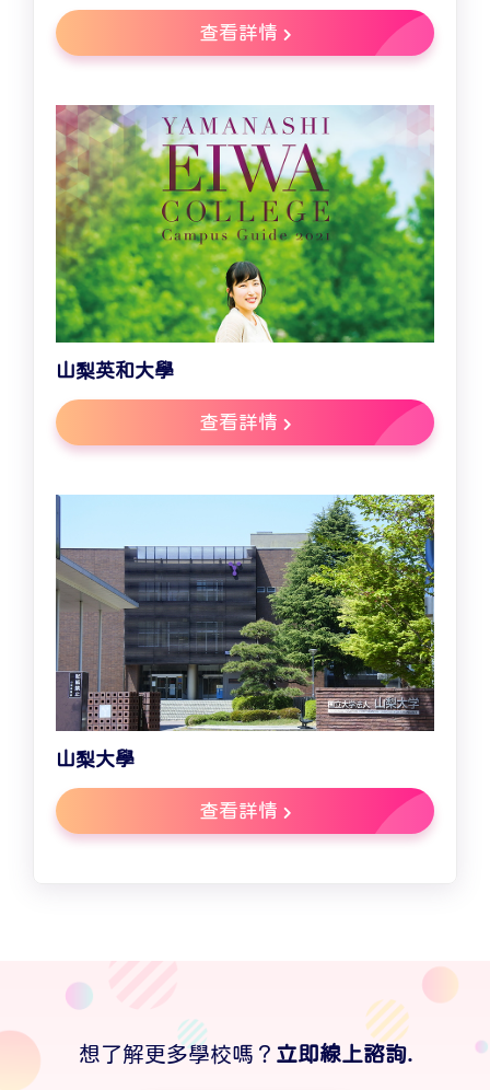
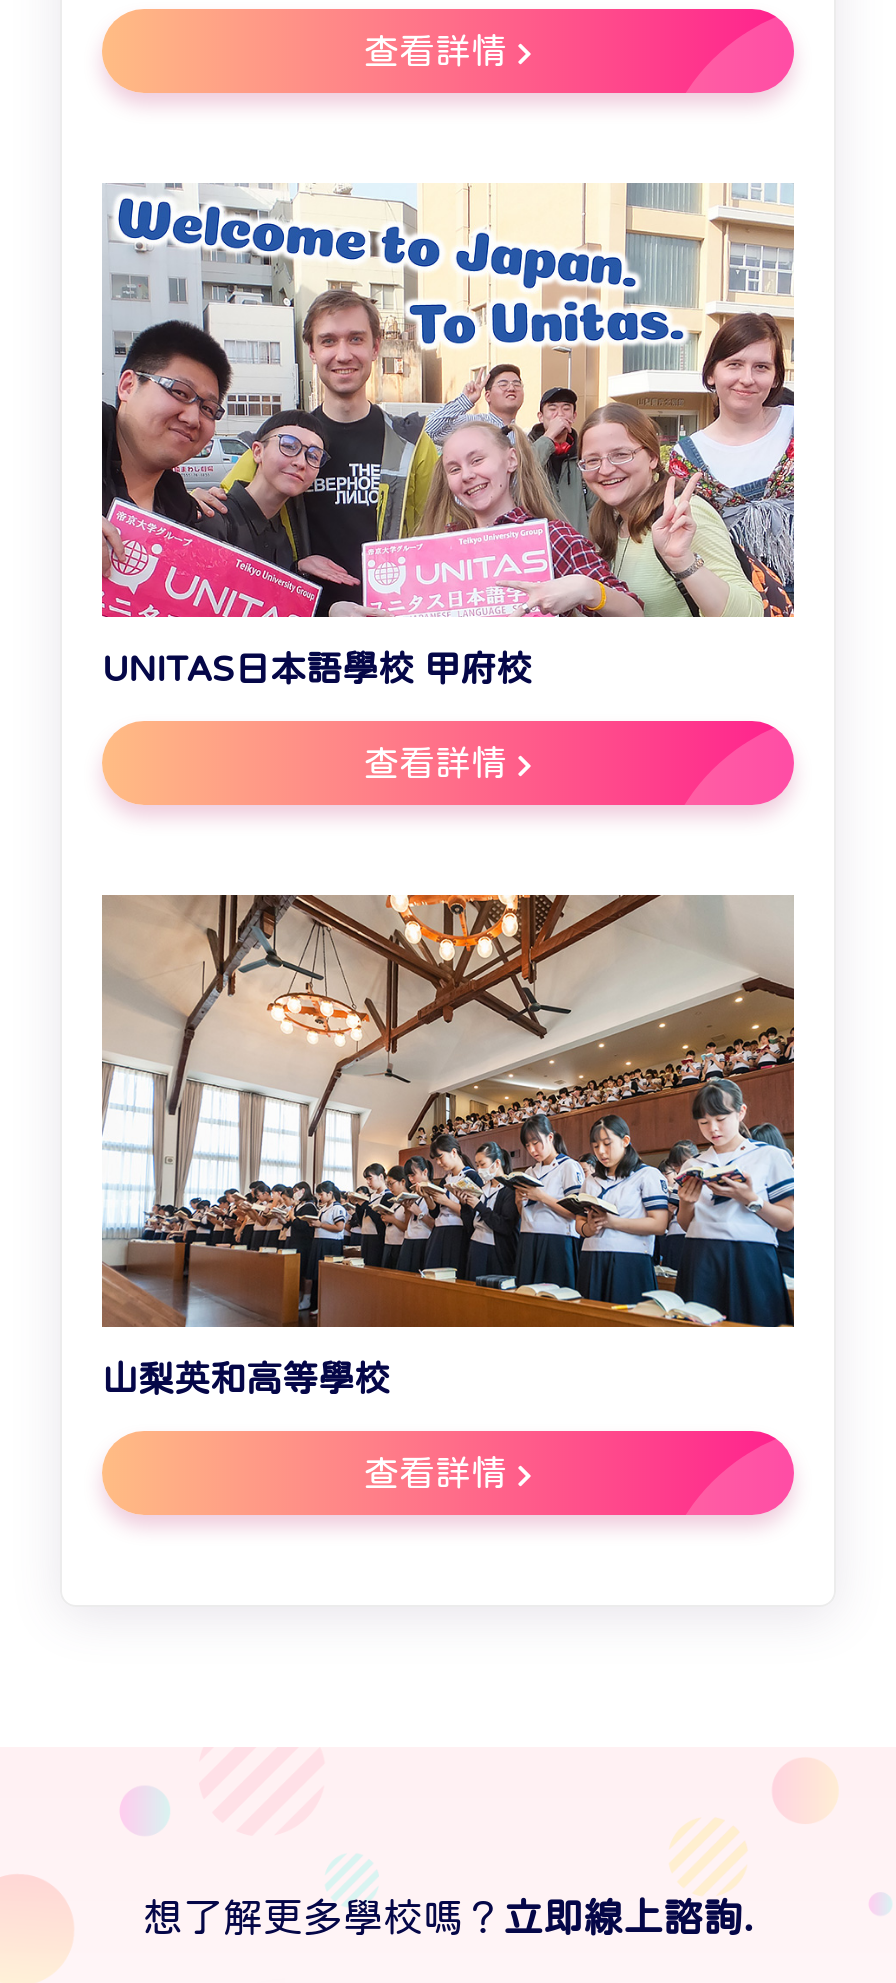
- [image]
- 山梨英和大學
+ [image]
+ UNITAS日本語學校 甲府校

- [image]
- 山梨大學
+ [image]
+ 山梨英和高等學校
